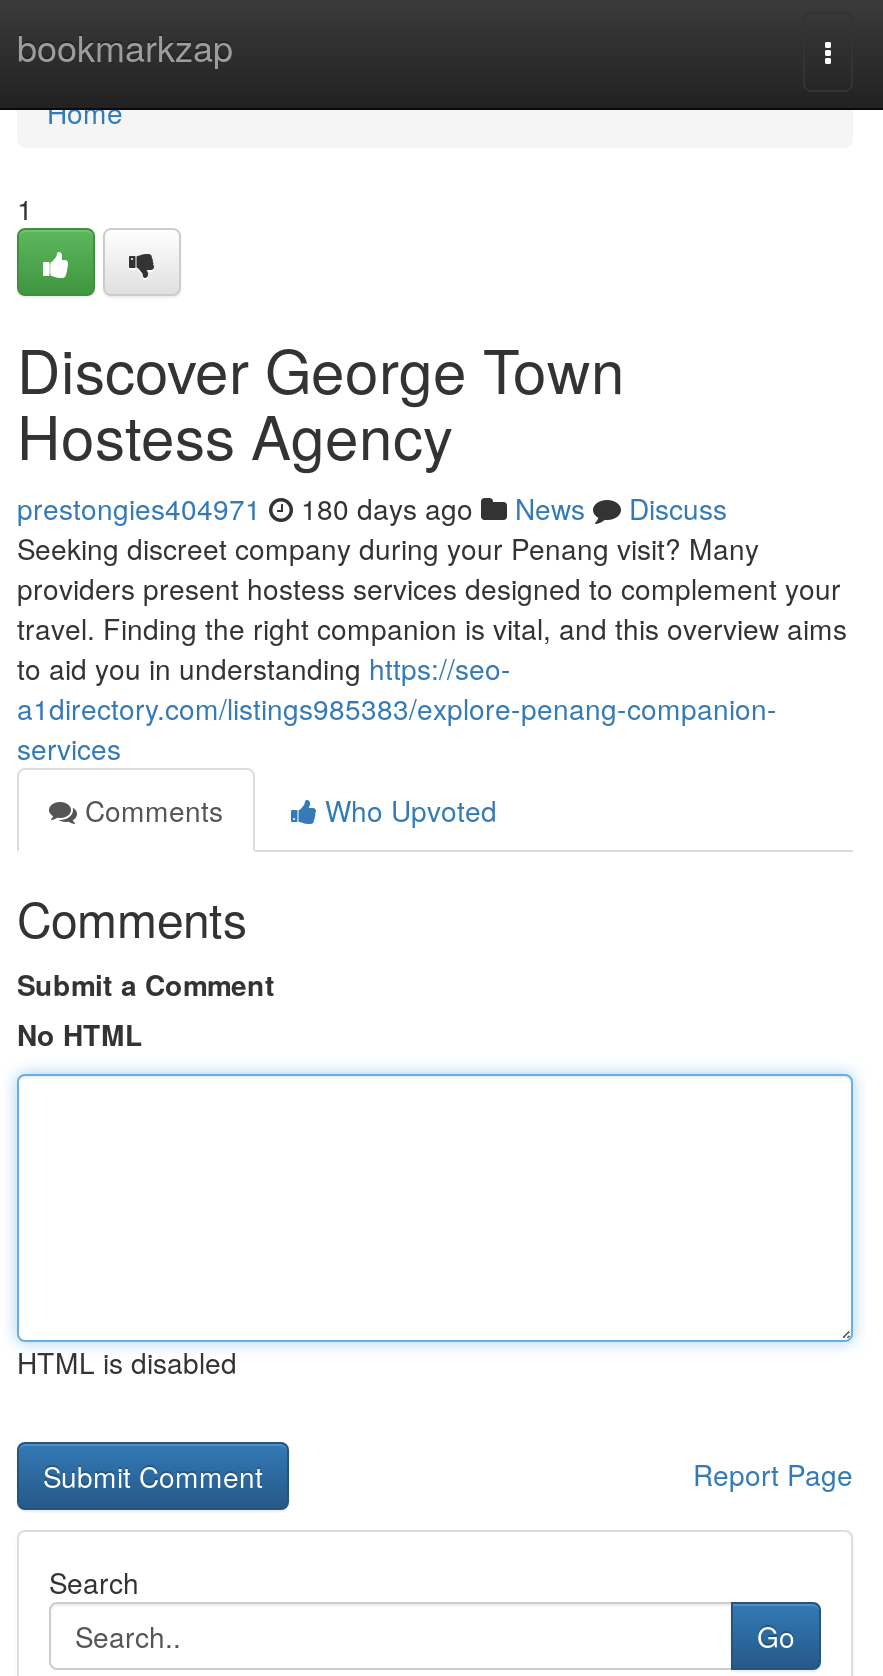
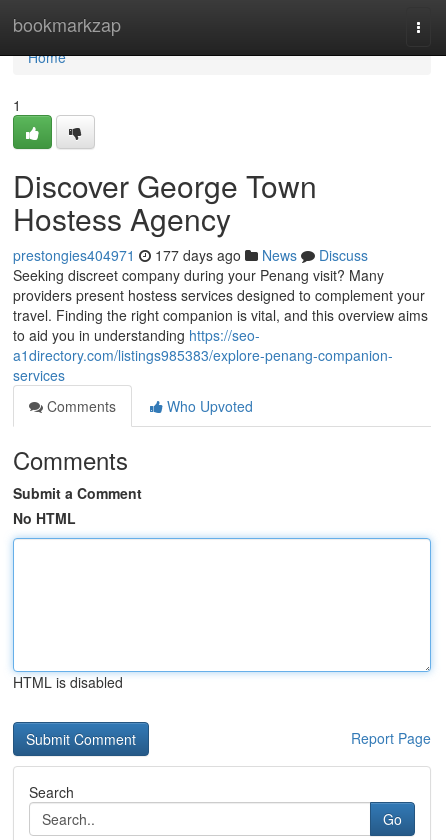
- prestongies404971 180 days ago News Discuss
+ prestongies404971 177 days ago News Discuss
